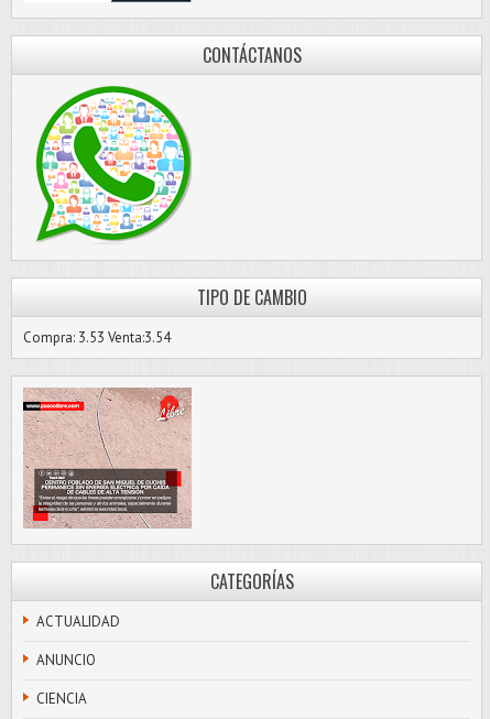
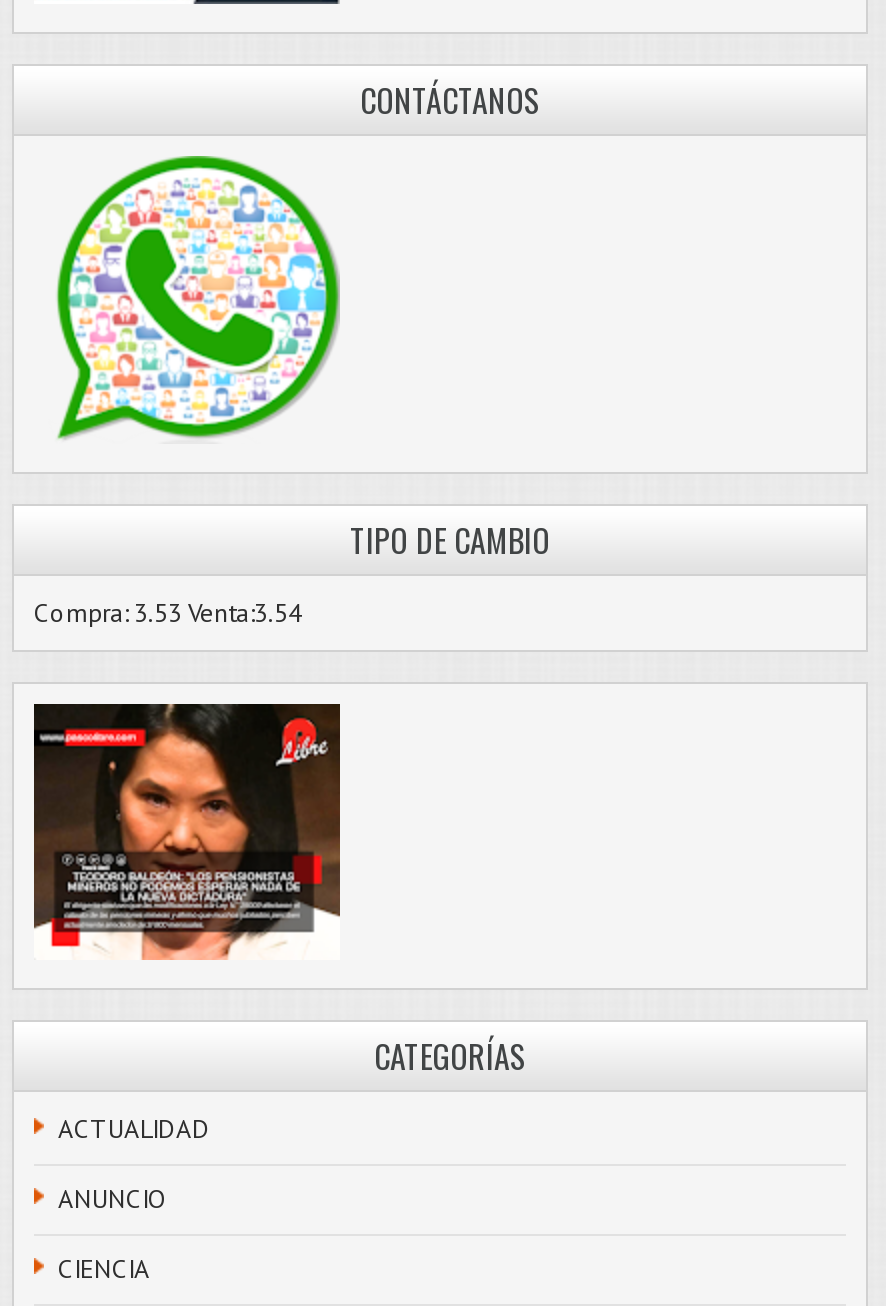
- [image]
+ [image]
